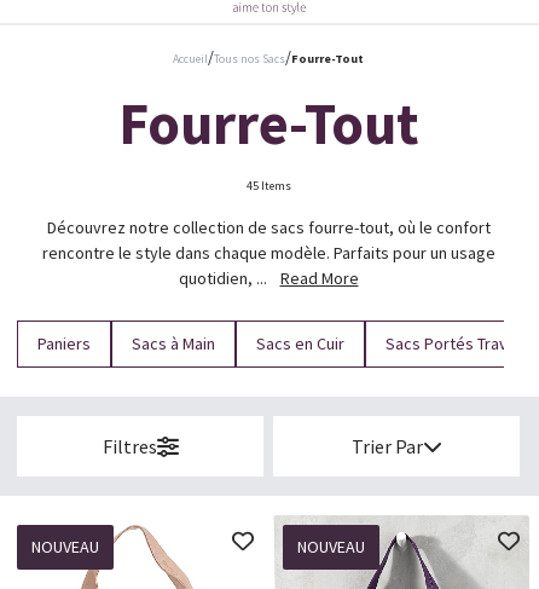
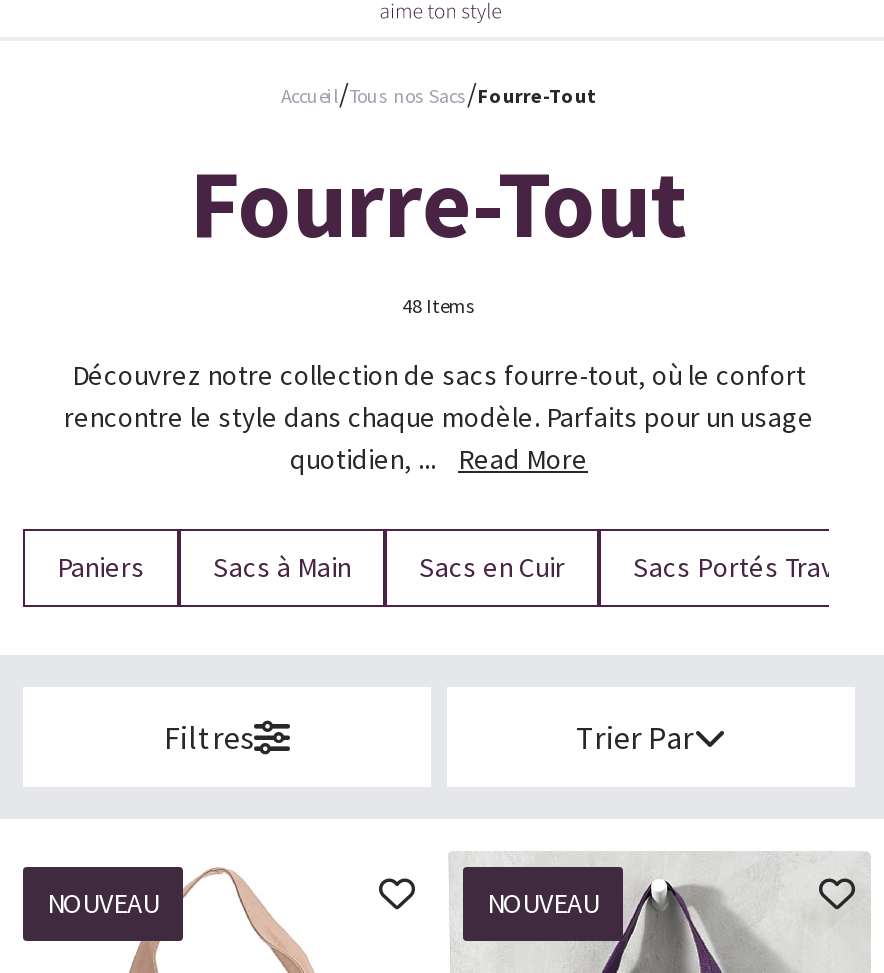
- 45 Items
+ 48 Items
